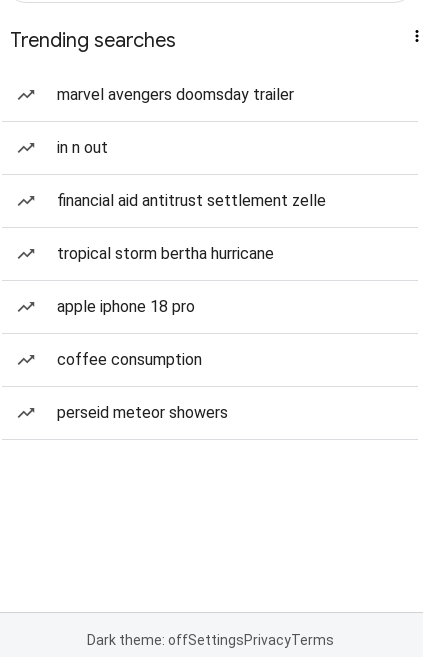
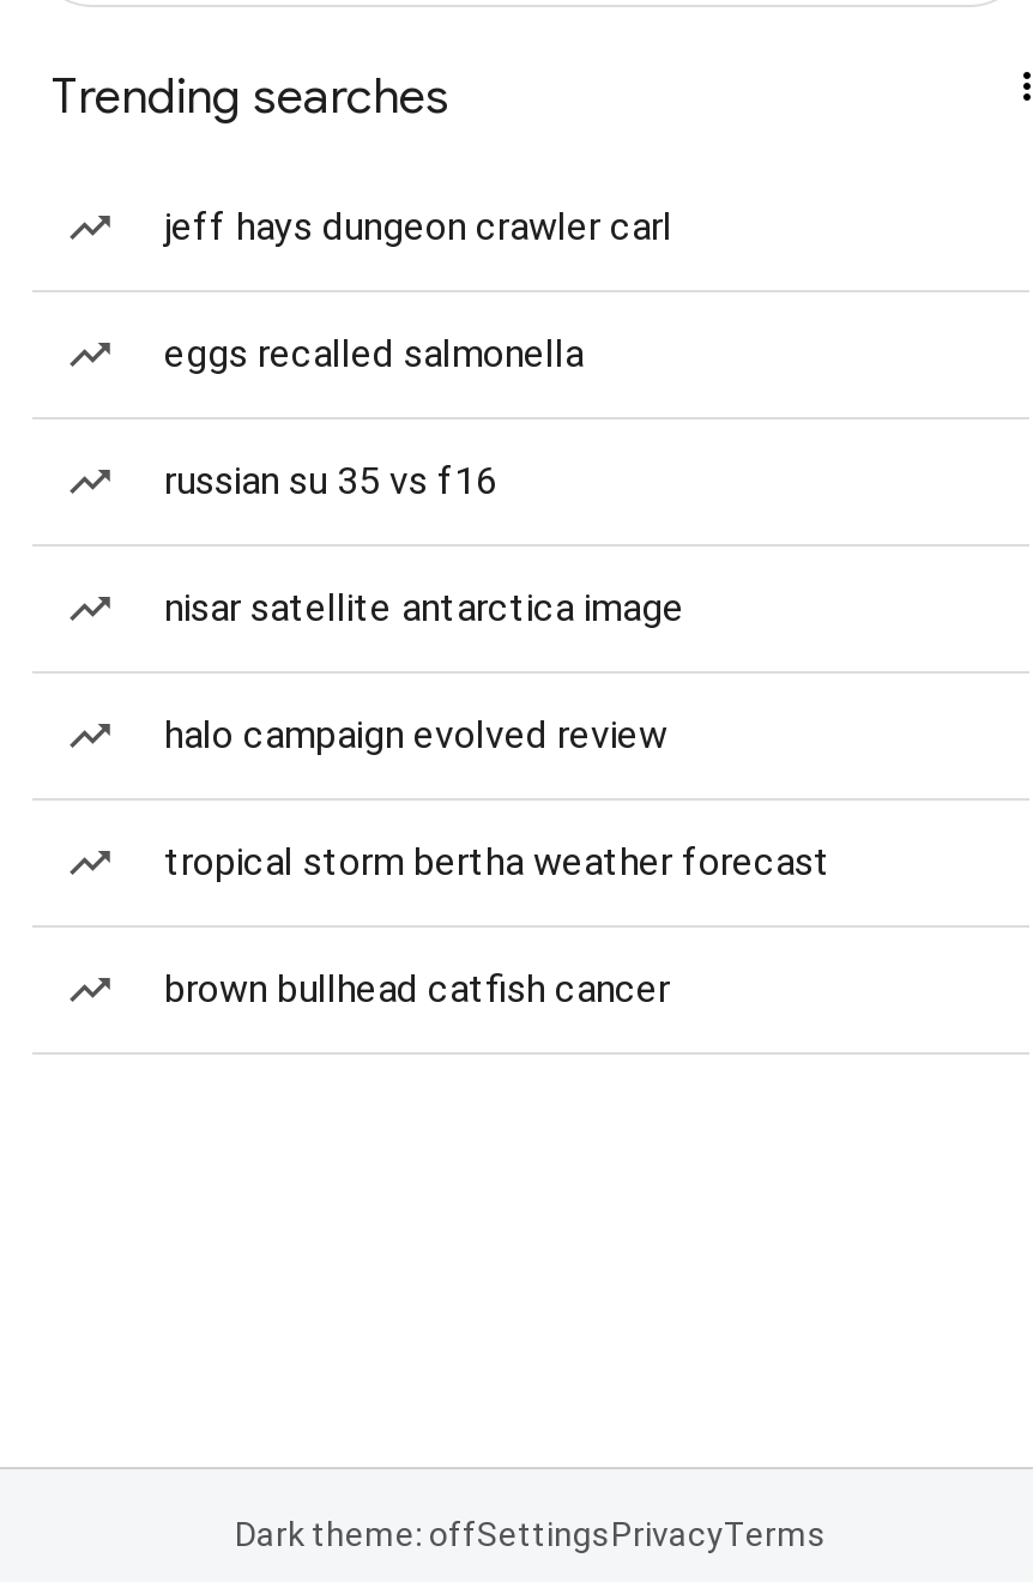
- marvel avengers doomsday trailer
+ jeff hays dungeon crawler carl

- in n out
+ eggs recalled salmonella

- financial aid antitrust settlement zelle
+ russian su 35 vs f16

- tropical storm bertha hurricane
+ nisar satellite antarctica image

- apple iphone 18 pro
+ halo campaign evolved review

- coffee consumption
+ tropical storm bertha weather forecast

- perseid meteor showers
+ brown bullhead catfish cancer
